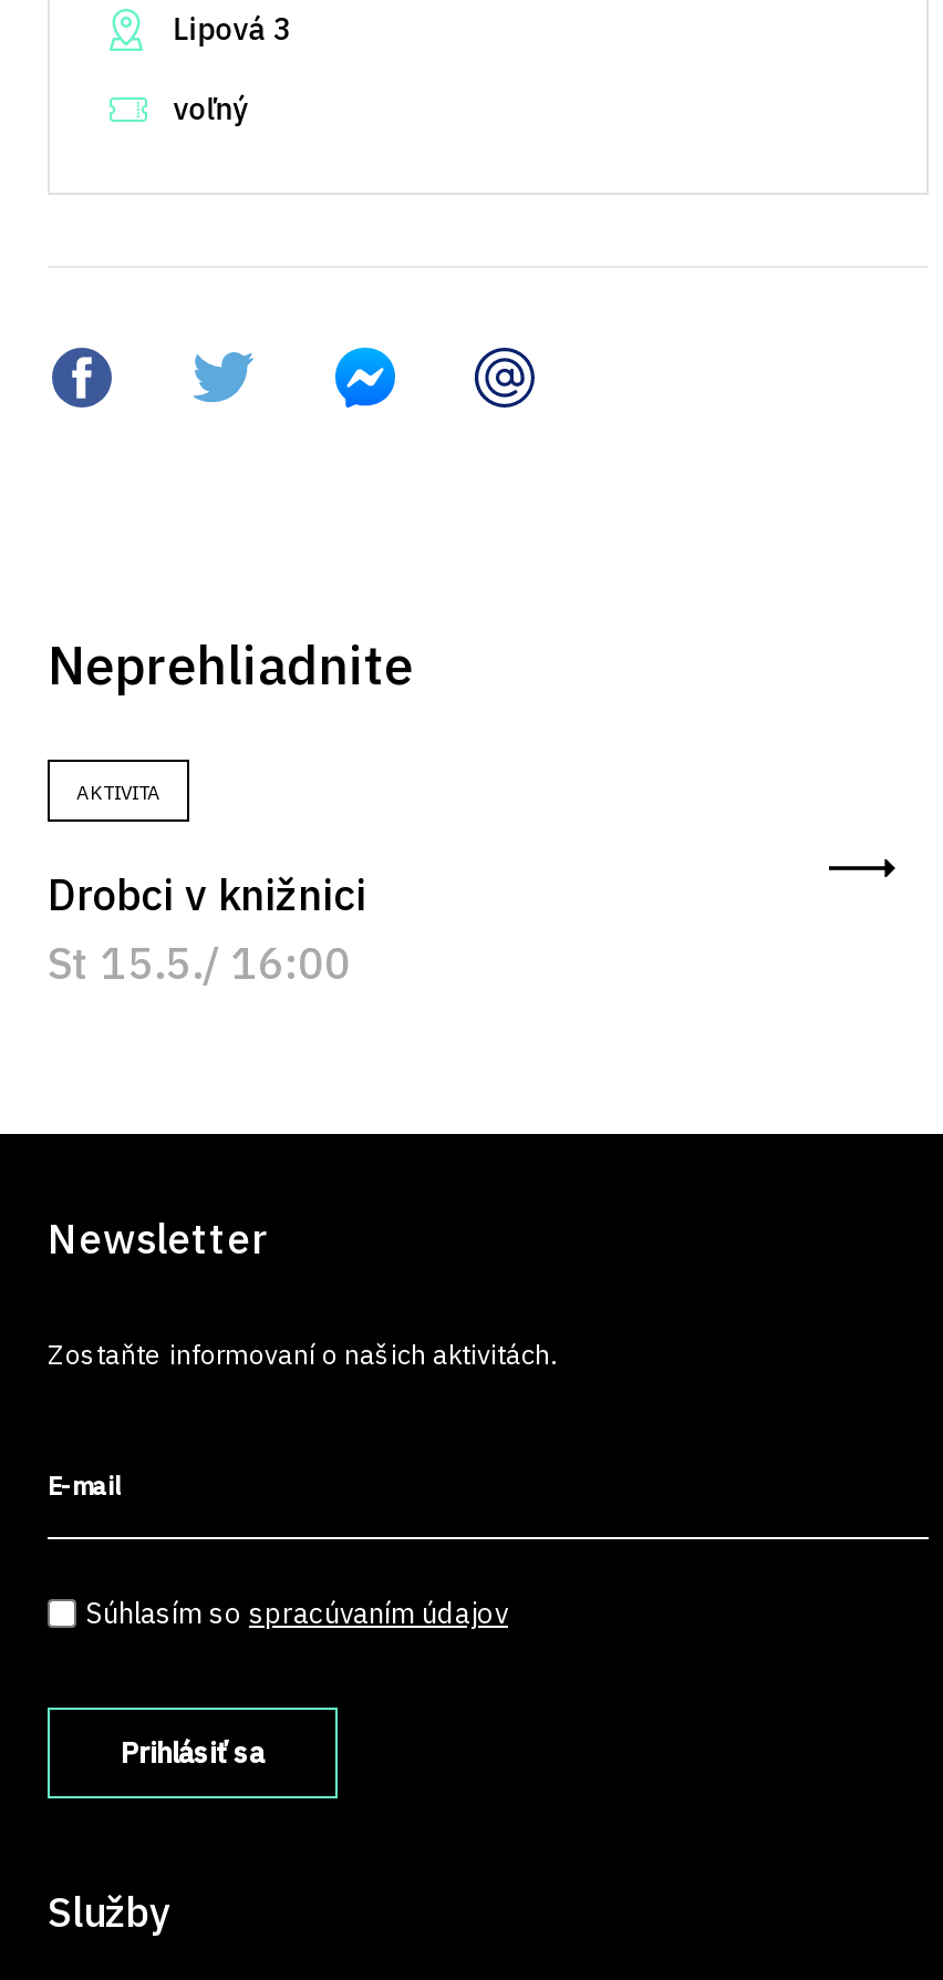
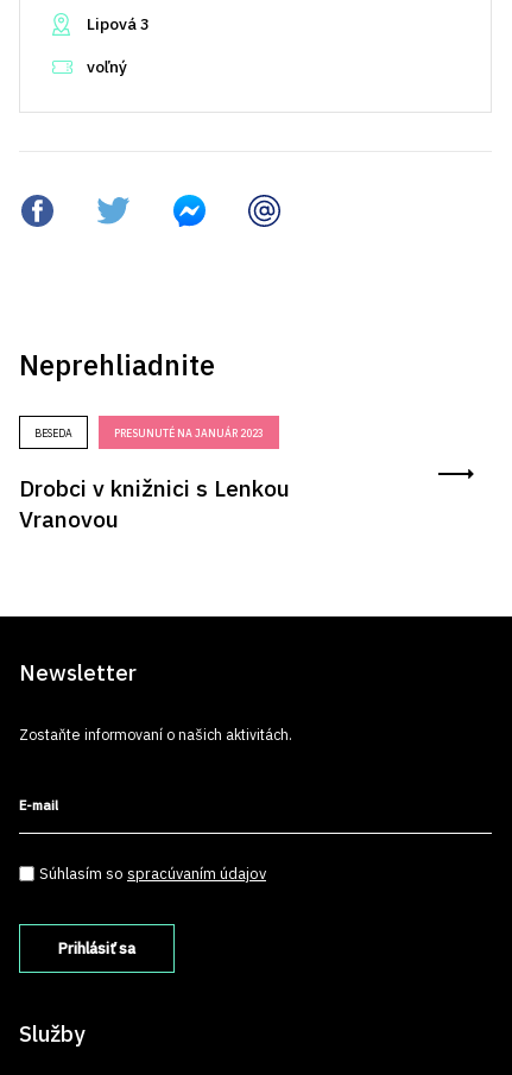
- AKTIVITA
+ BESEDA
+ PRESUNUTÉ NA JANUÁR 2023

- Drobci v knižnici
- St 15.5./ 16:00
+ Drobci v knižnici s Lenkou
+ Vranovou
